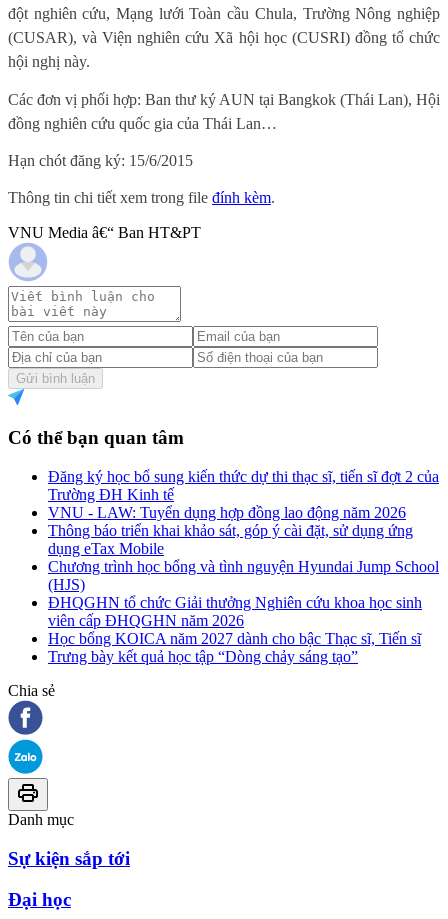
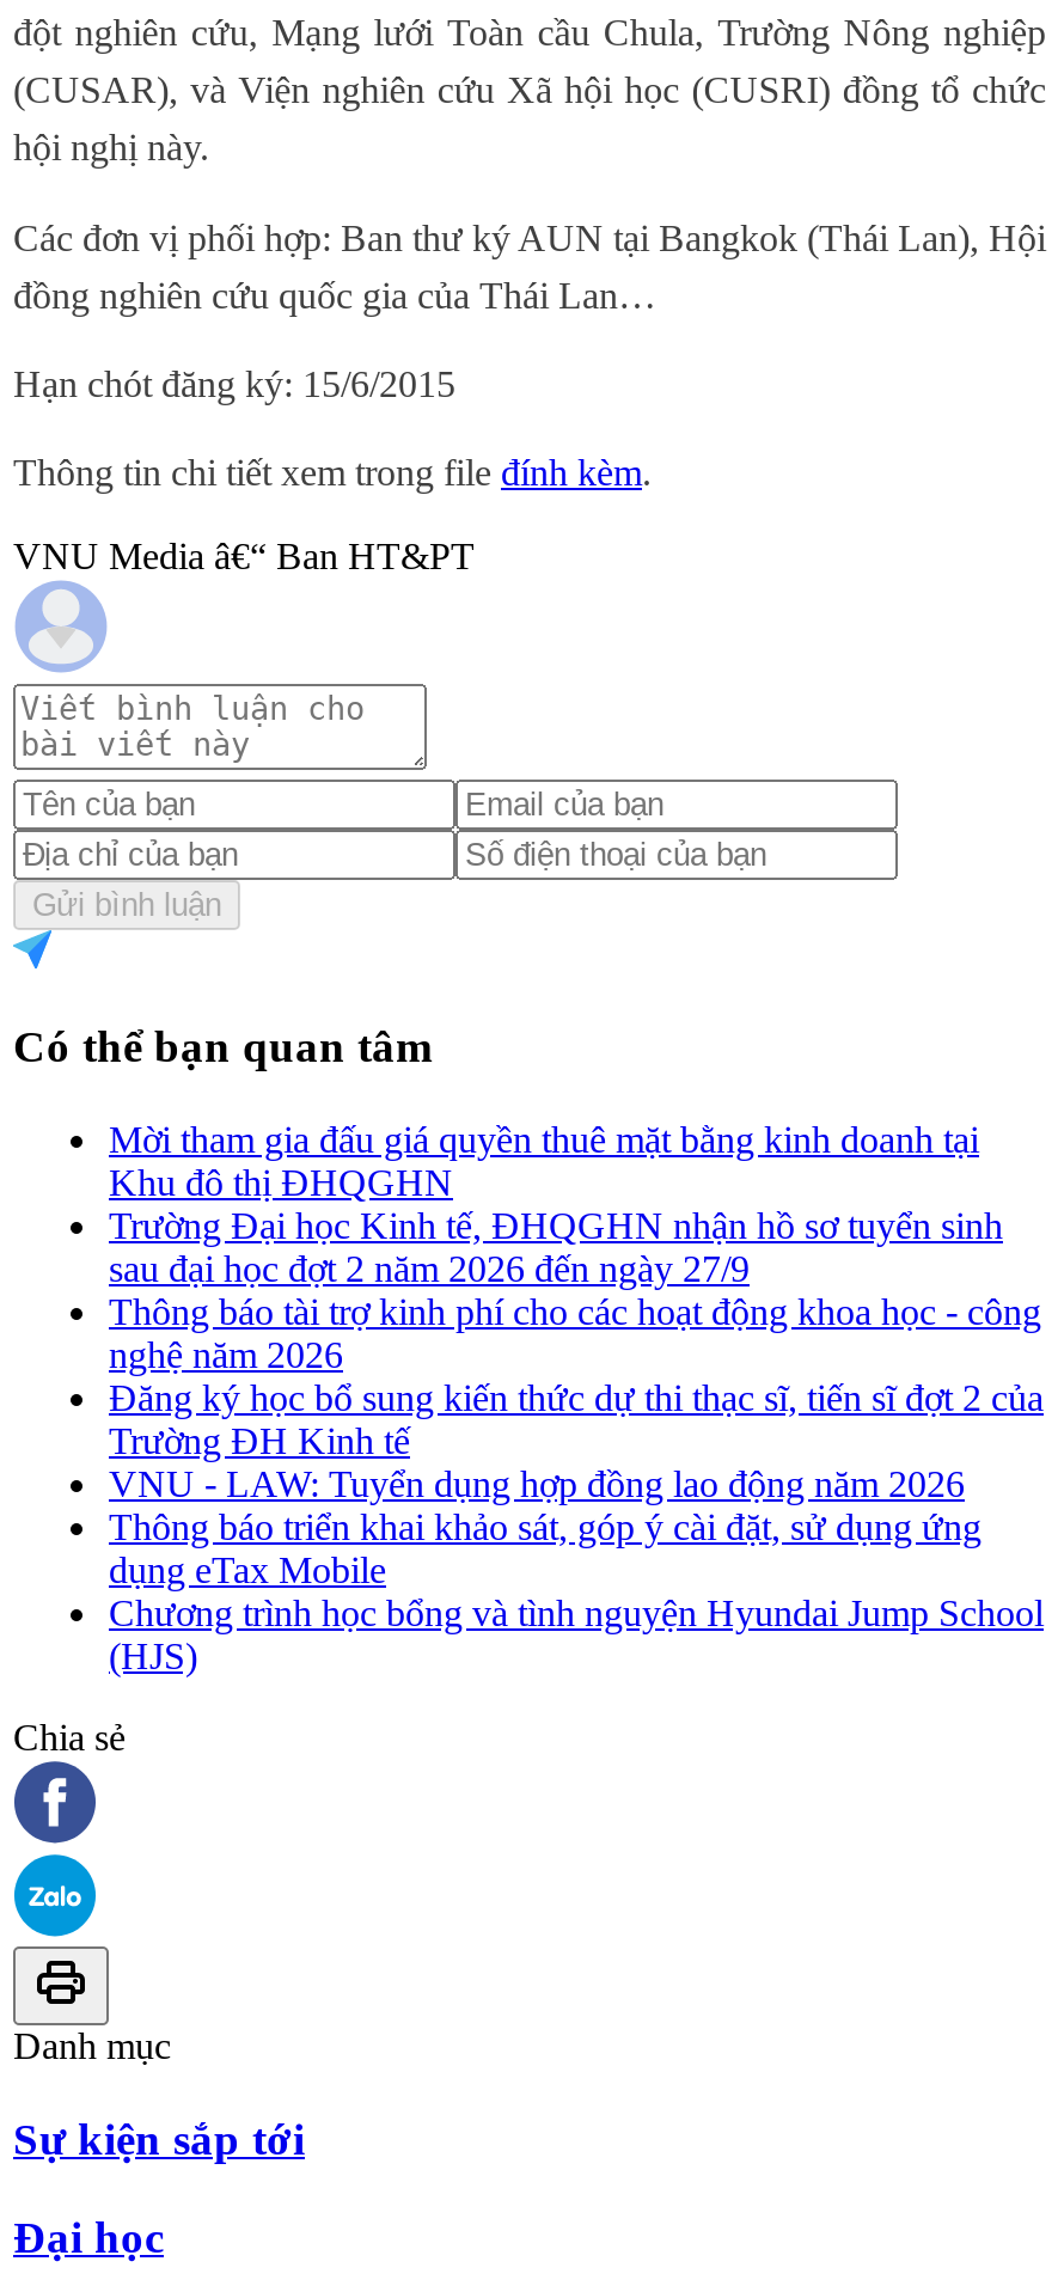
+ Mời tham gia đấu giá quyền thuê mặt bằng kinh doanh tại
+ Khu đô thị ĐHQGHN
+ Trường Đại học Kinh tế, ĐHQGHN nhận hồ sơ tuyển sinh
+ sau đại học đợt 2 năm 2026 đến ngày 27/9
+ Thông báo tài trợ kinh phí cho các hoạt động khoa học - công
+ nghệ năm 2026

moved down: Đăng ký học bổ sung kiến thức dự thi thạc sĩ, tiến sĩ đợt 2 của | Trường ĐH Kinh tế | VNU - LAW: Tuyển dụng hợp đồng lao động năm 2026 | Thông báo triển khai khảo sát, góp ý cài đặt, sử dụng ứng | dụng eTax Mobile | Chương trình học bổng và tình nguyện Hyundai Jump School | (HJS)

- ĐHQGHN tổ chức Giải thưởng Nghiên cứu khoa học sinh
- viên cấp ĐHQGHN năm 2026
- Học bổng KOICA năm 2027 dành cho bậc Thạc sĩ, Tiến sĩ
- Trưng bày kết quả học tập “Dòng chảy sáng tạo”
